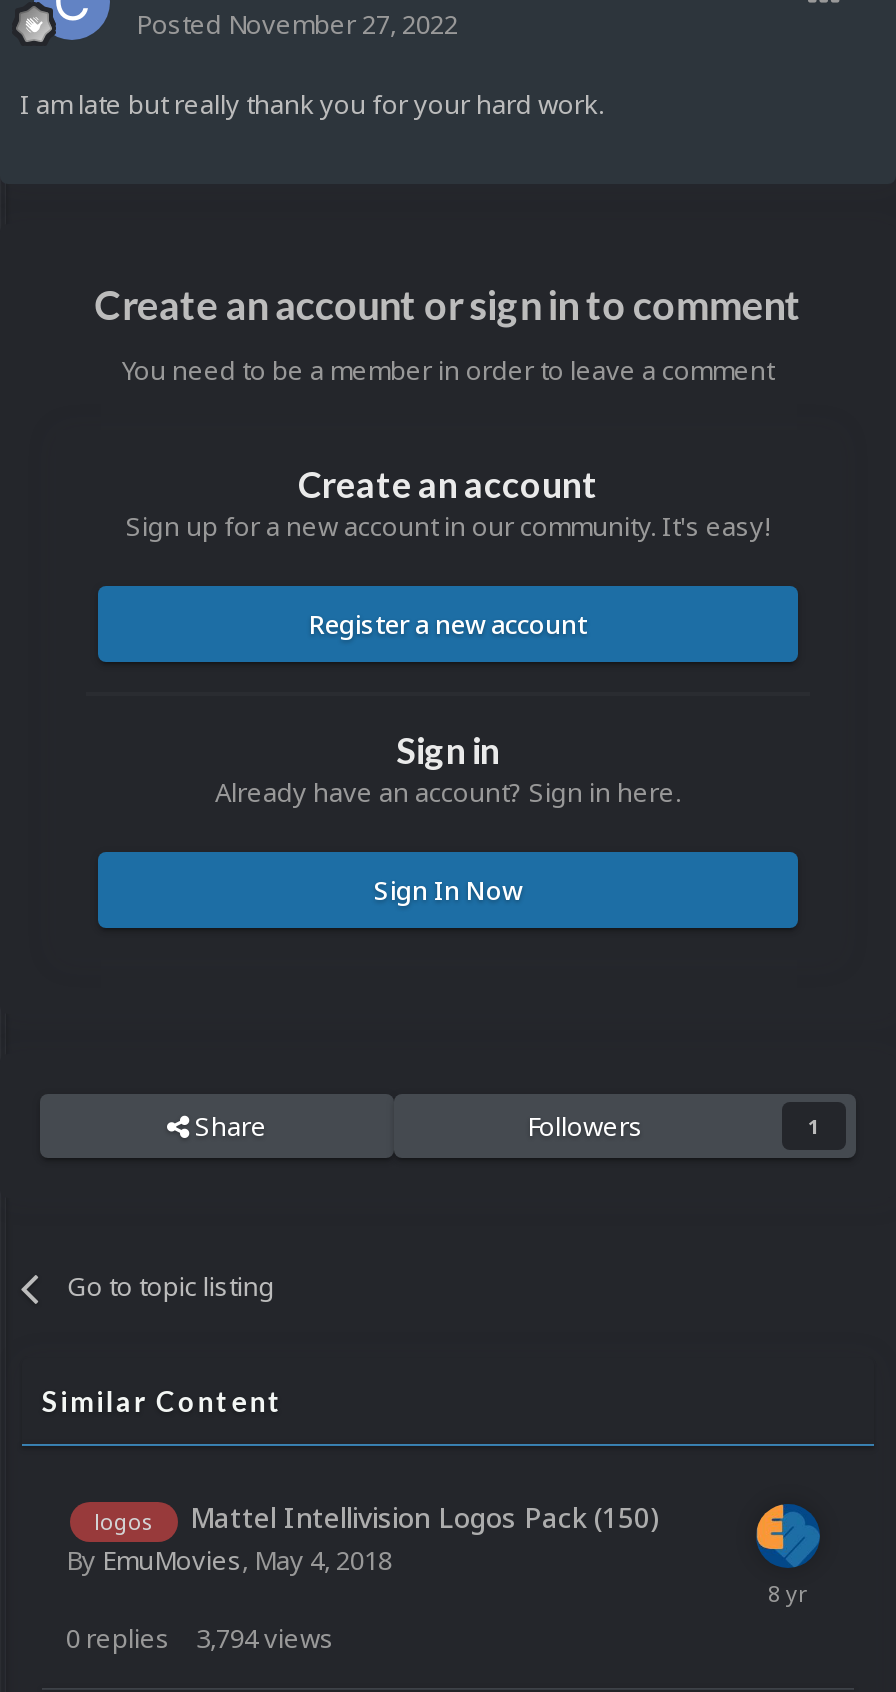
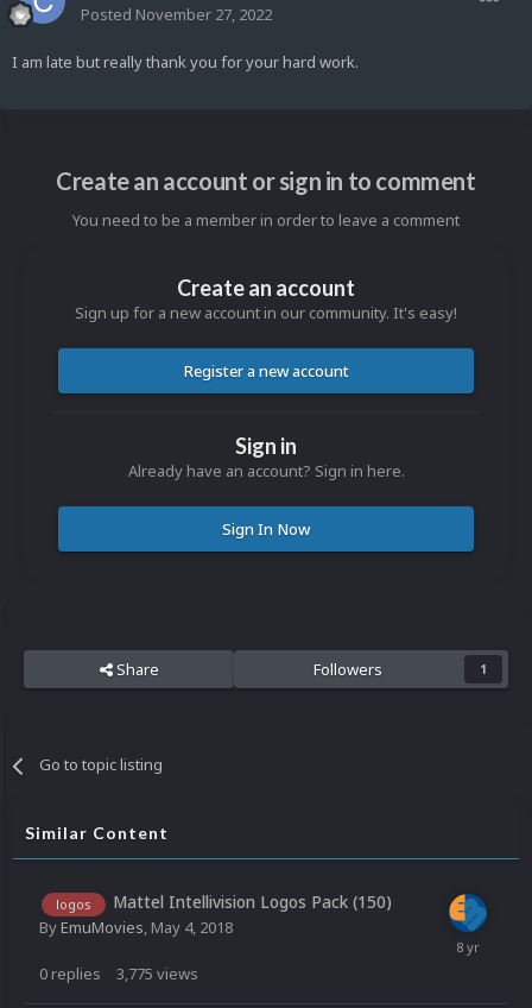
- 0 replies 3,794 views
+ 0 replies 3,775 views
